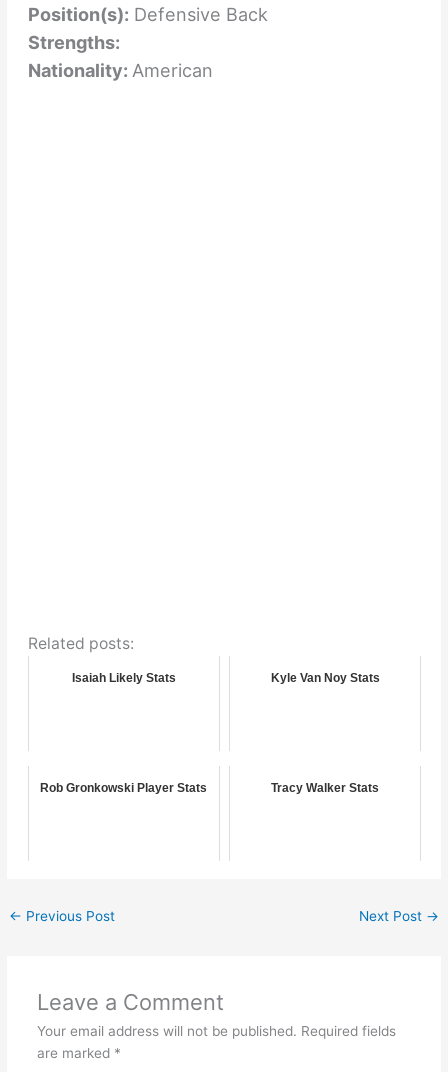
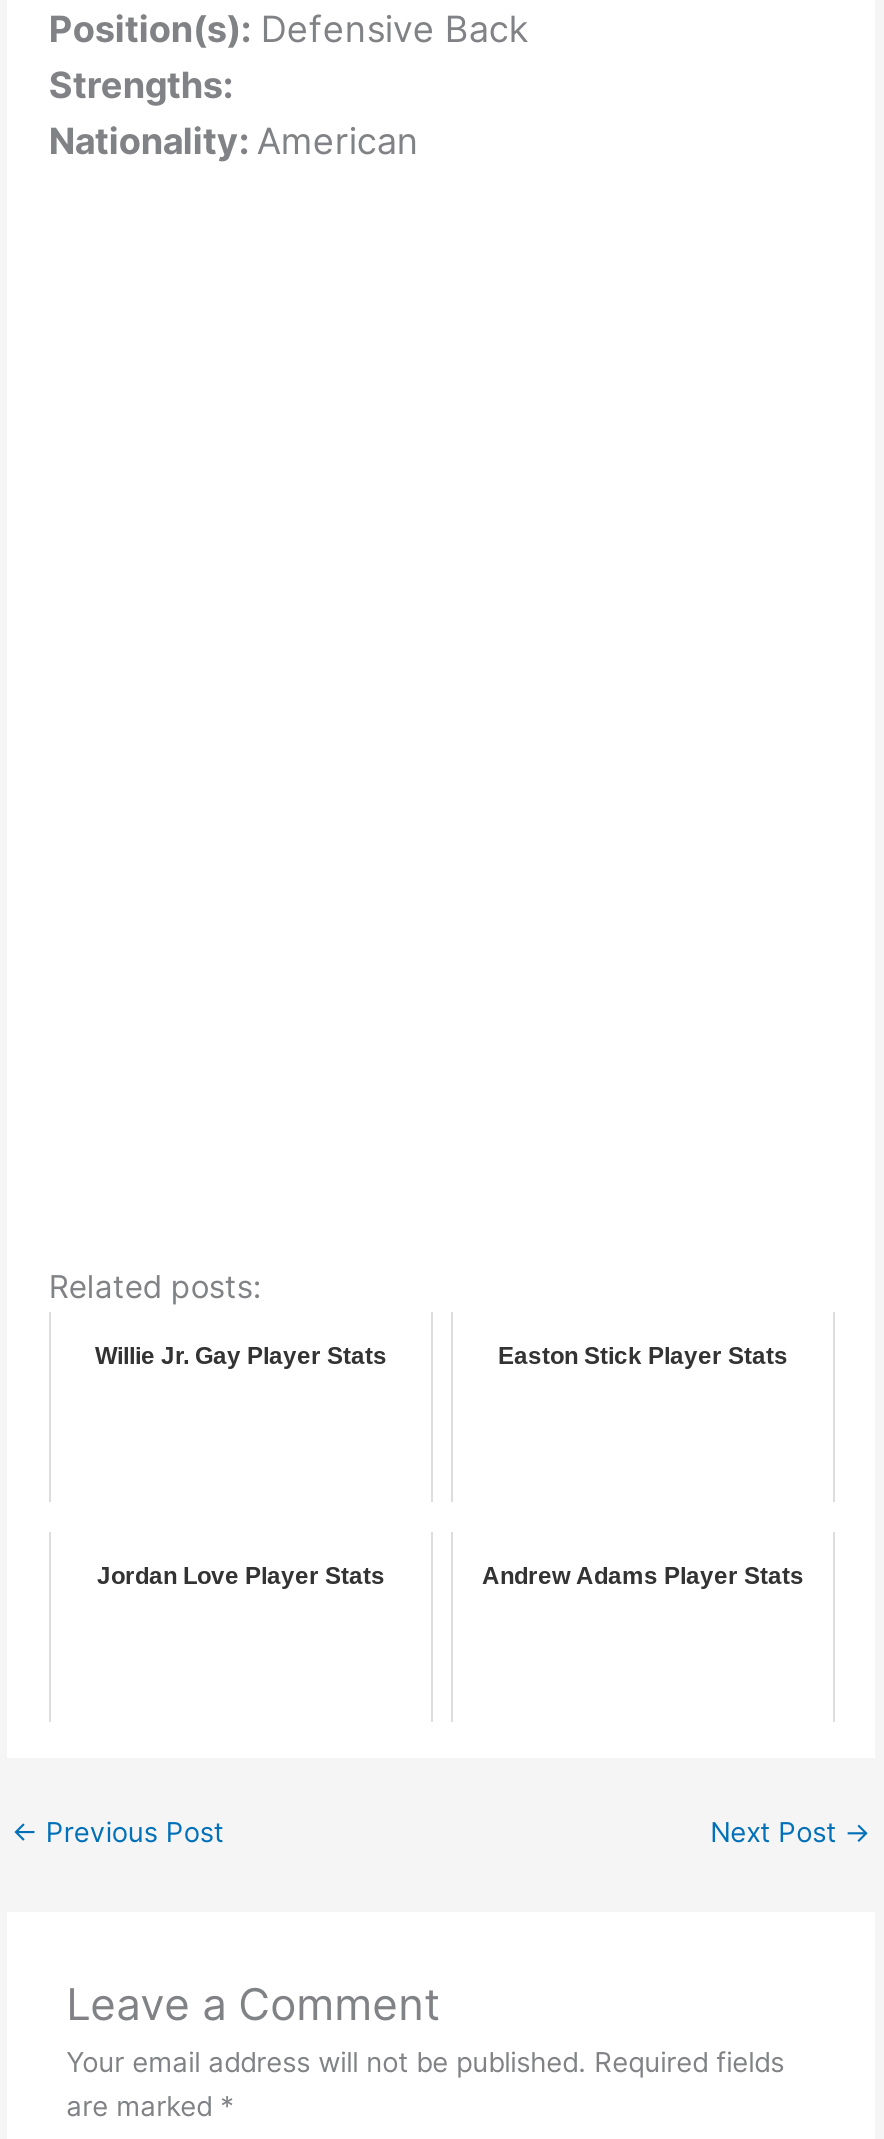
- Isaiah Likely Stats
- Kyle Van Noy Stats
+ Willie Jr. Gay Player Stats
+ Easton Stick Player Stats

- Rob Gronkowski Player Stats
- Tracy Walker Stats
+ Jordan Love Player Stats
+ Andrew Adams Player Stats
